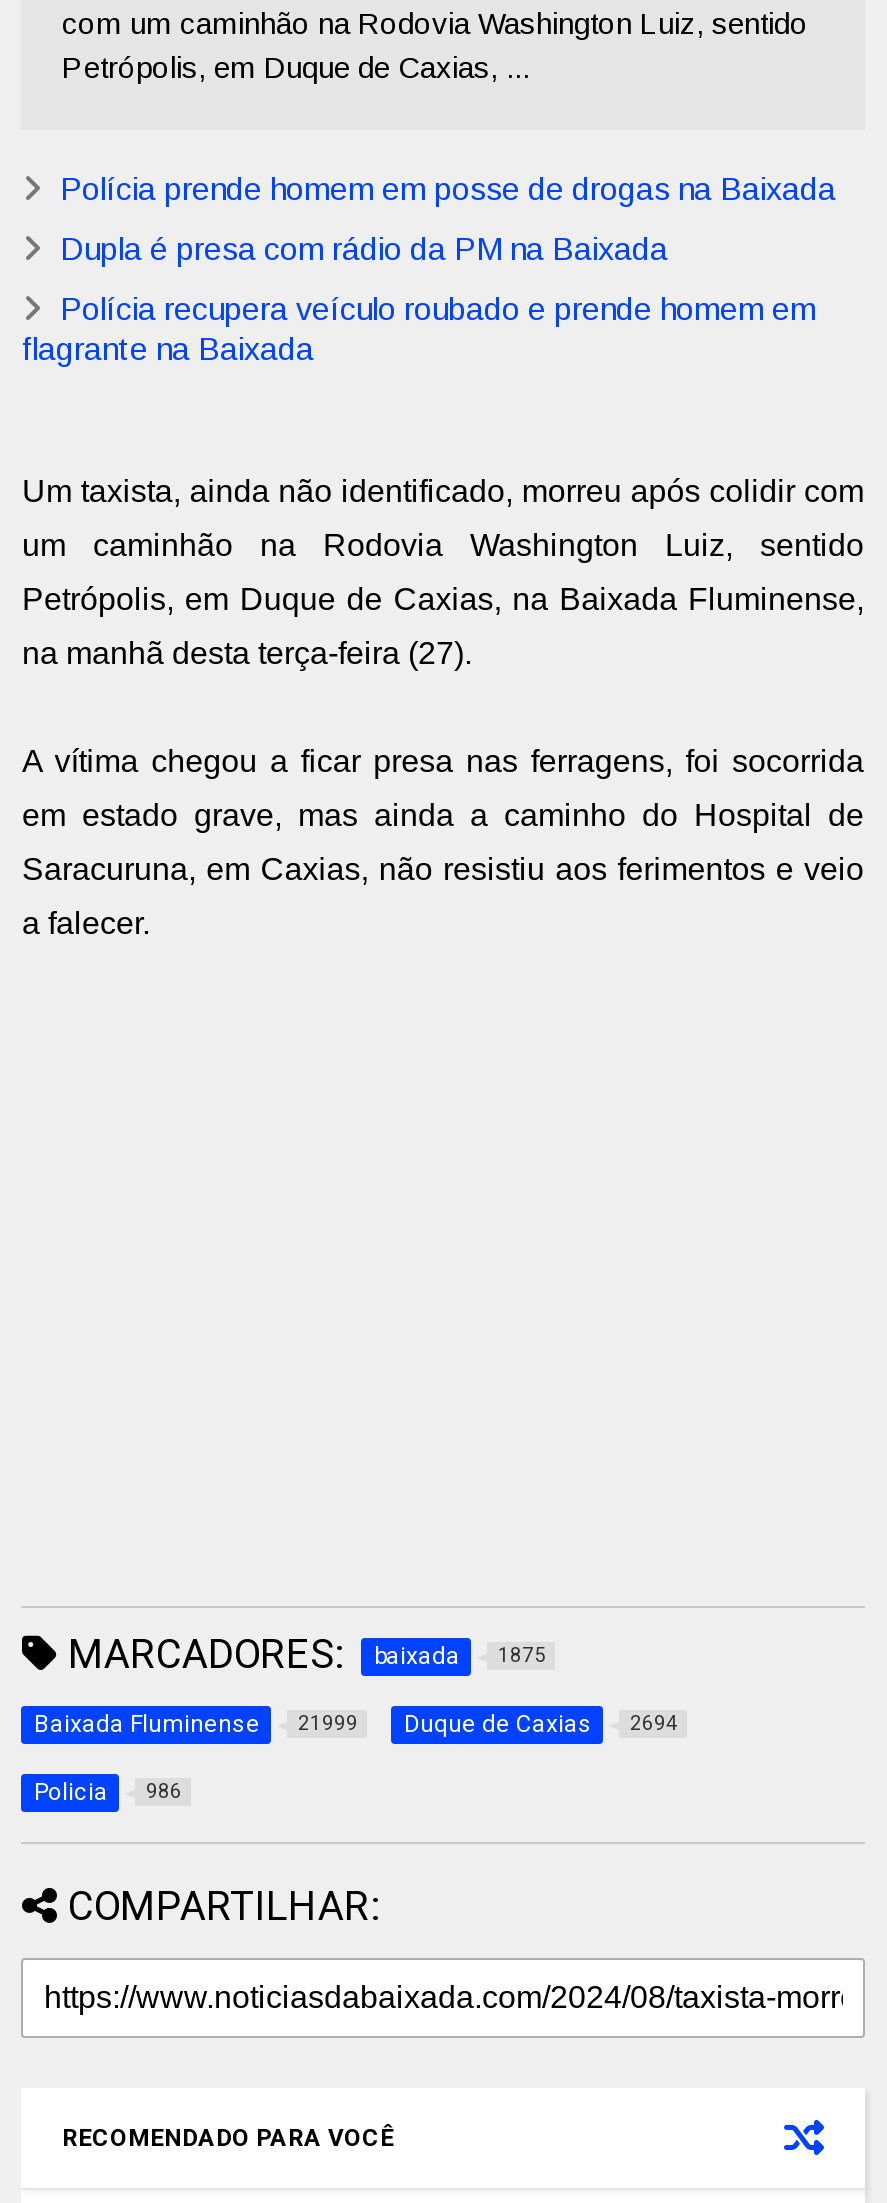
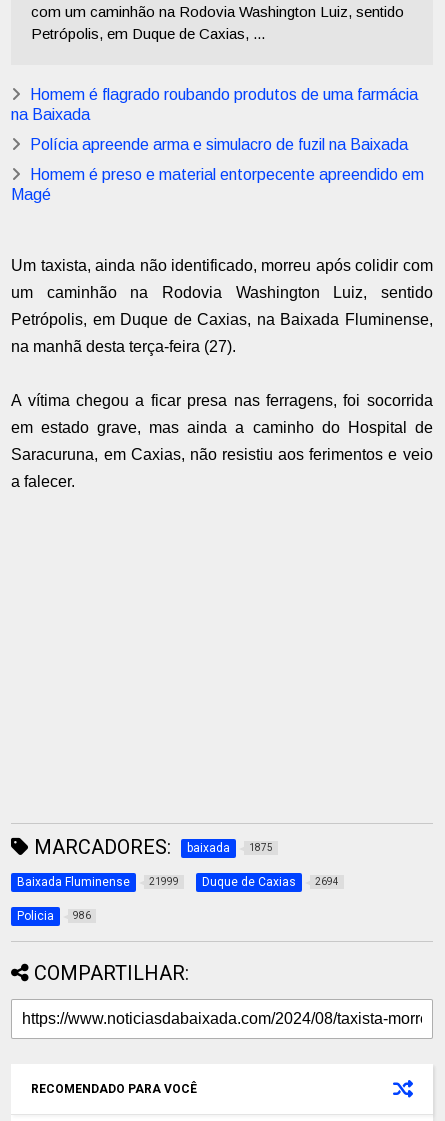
- Polícia prende homem em posse de drogas na Baixada
+ Homem é flagrado roubando produtos de uma farmácia
+ na Baixada

- Dupla é presa com rádio da PM na Baixada
+ Polícia apreende arma e simulacro de fuzil na Baixada

- Polícia recupera veículo roubado e prende homem em
- flagrante na Baixada
+ Homem é preso e material entorpecente apreendido em
+ Magé
